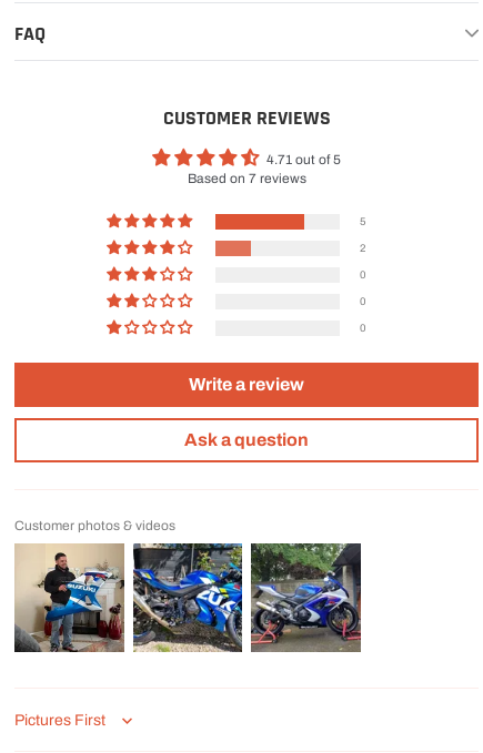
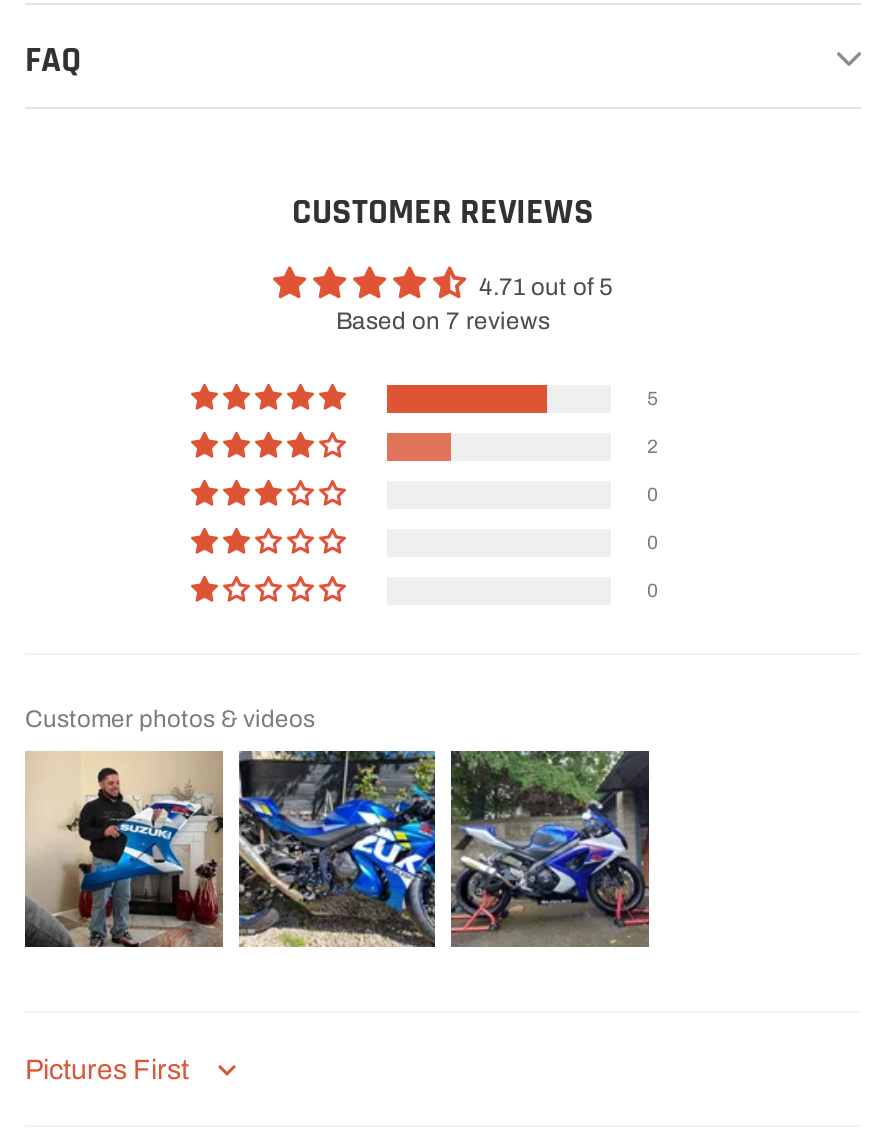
- Write a review
- Ask a question
